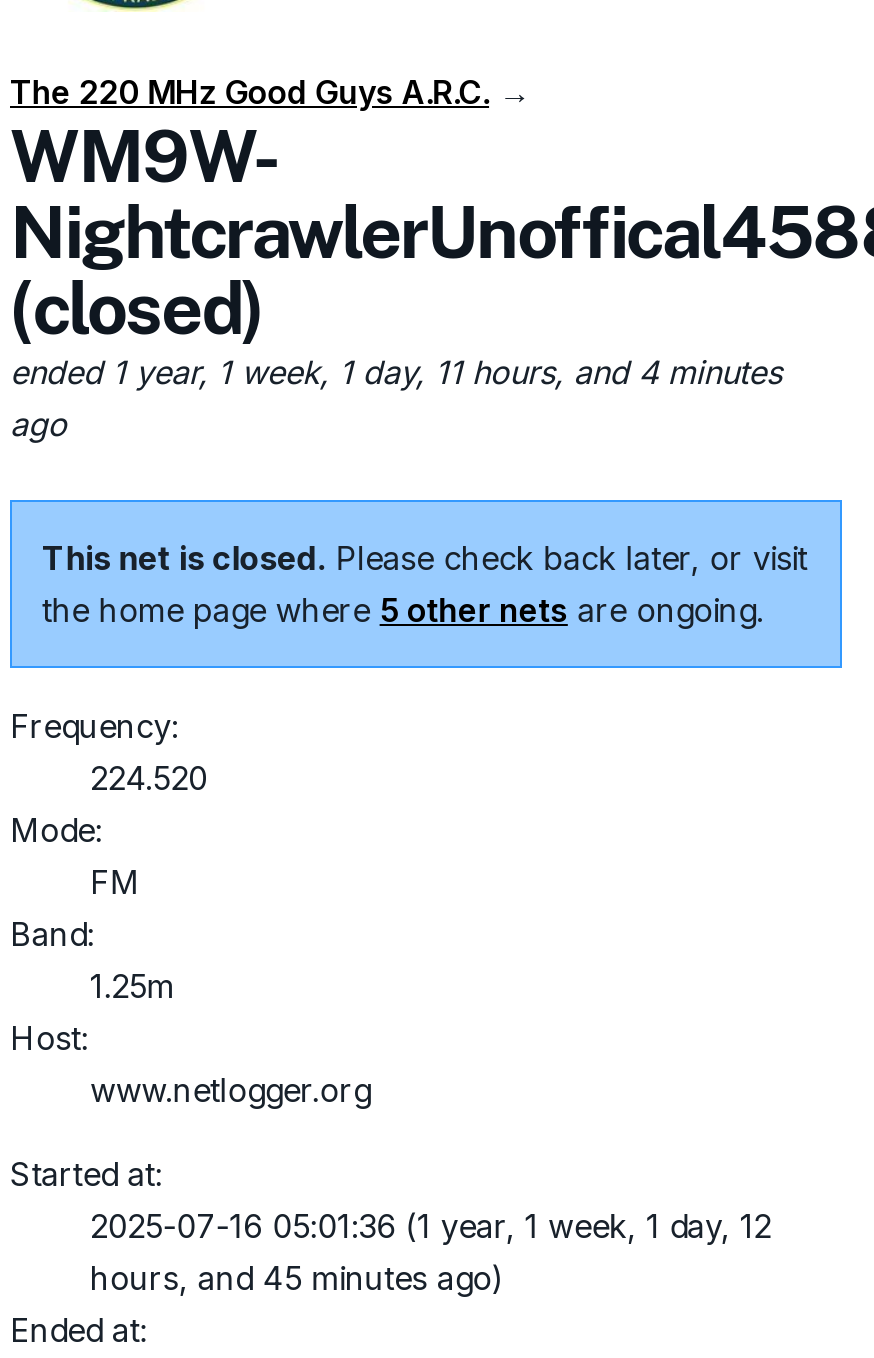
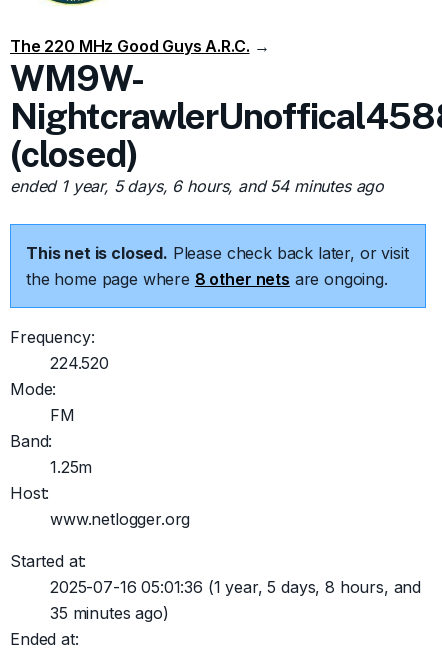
- ended 1 year, 1 week, 1 day, 11 hours, and 4 minutes
- ago
+ ended 1 year, 5 days, 6 hours, and 54 minutes ago

- the home page where 5 other nets are ongoing.
+ the home page where 8 other nets are ongoing.

- 2025-07-16 05:01:36 (1 year, 1 week, 1 day, 12
- hours, and 45 minutes ago)
+ 2025-07-16 05:01:36 (1 year, 5 days, 8 hours, and
+ 35 minutes ago)
